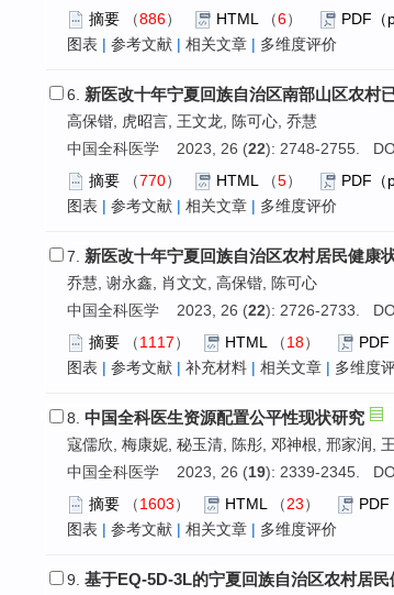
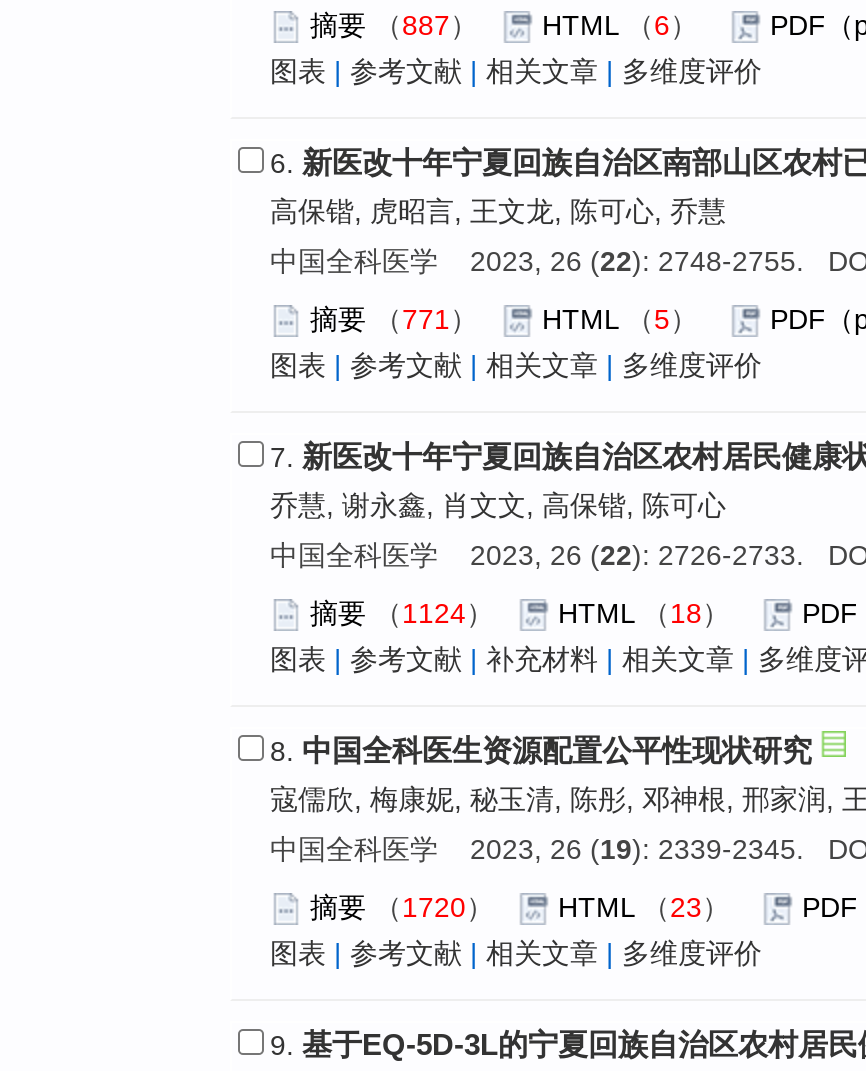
- 摘要（886）
+ 摘要（887）

- 摘要（770）
+ 摘要（771）

- 摘要（1117）
+ 摘要（1124）

- 摘要（1603）
+ 摘要（1720）
